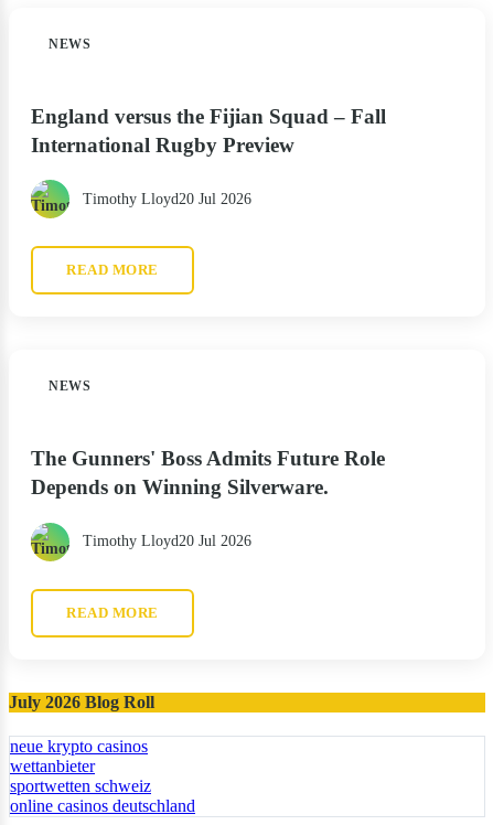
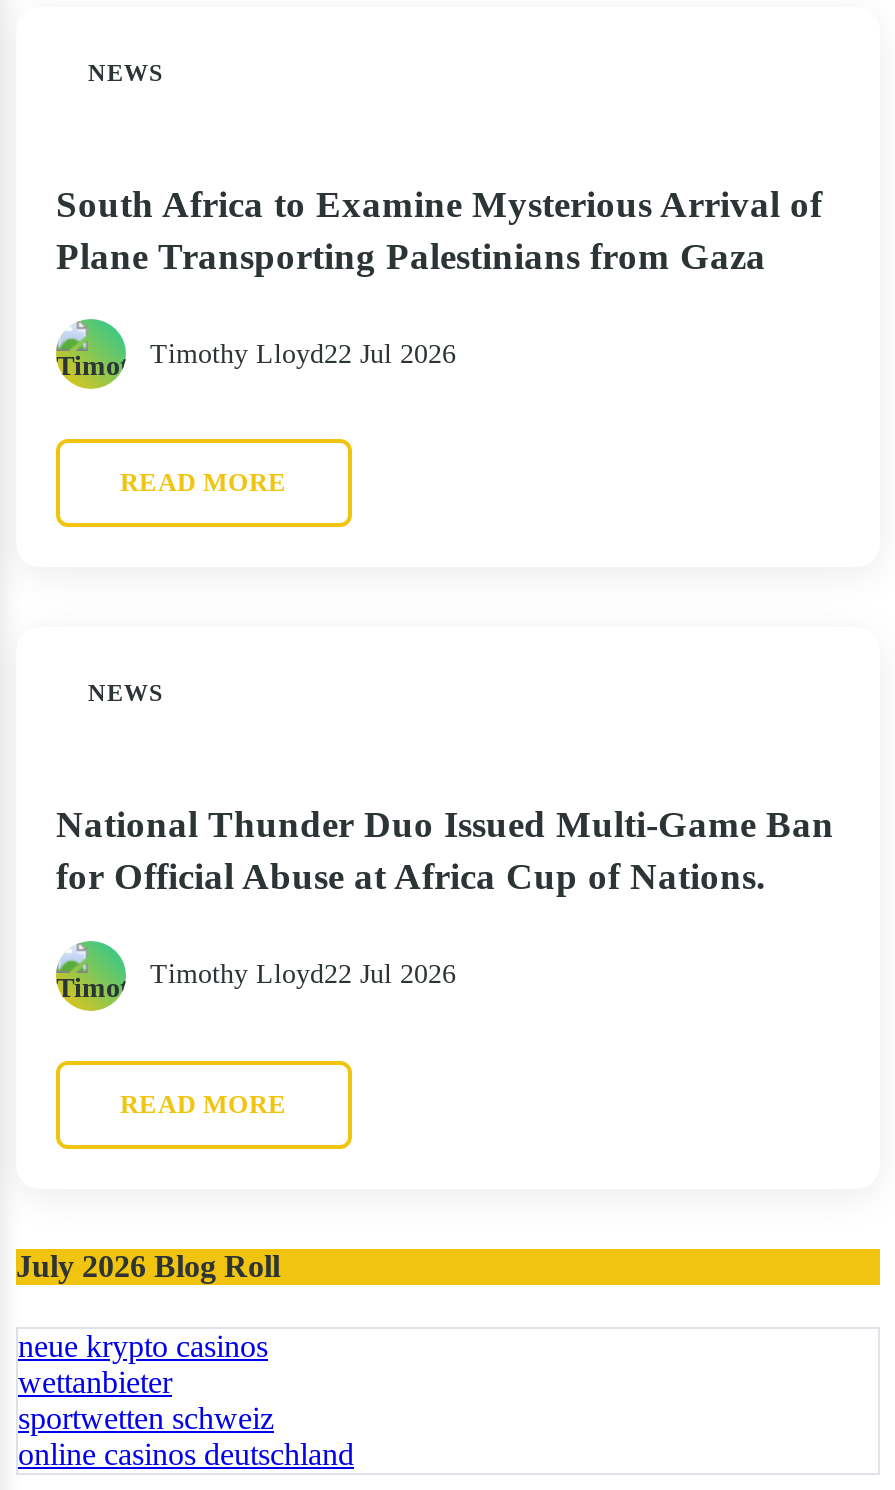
- England versus the Fijian Squad – Fall
- International Rugby Preview
+ South Africa to Examine Mysterious Arrival of
+ Plane Transporting Palestinians from Gaza

- Timothy Lloyd20 Jul 2026
+ Timothy Lloyd22 Jul 2026

- The Gunners' Boss Admits Future Role
- Depends on Winning Silverware.
+ National Thunder Duo Issued Multi-Game Ban
+ for Official Abuse at Africa Cup of Nations.

- Timothy Lloyd20 Jul 2026
+ Timothy Lloyd22 Jul 2026
